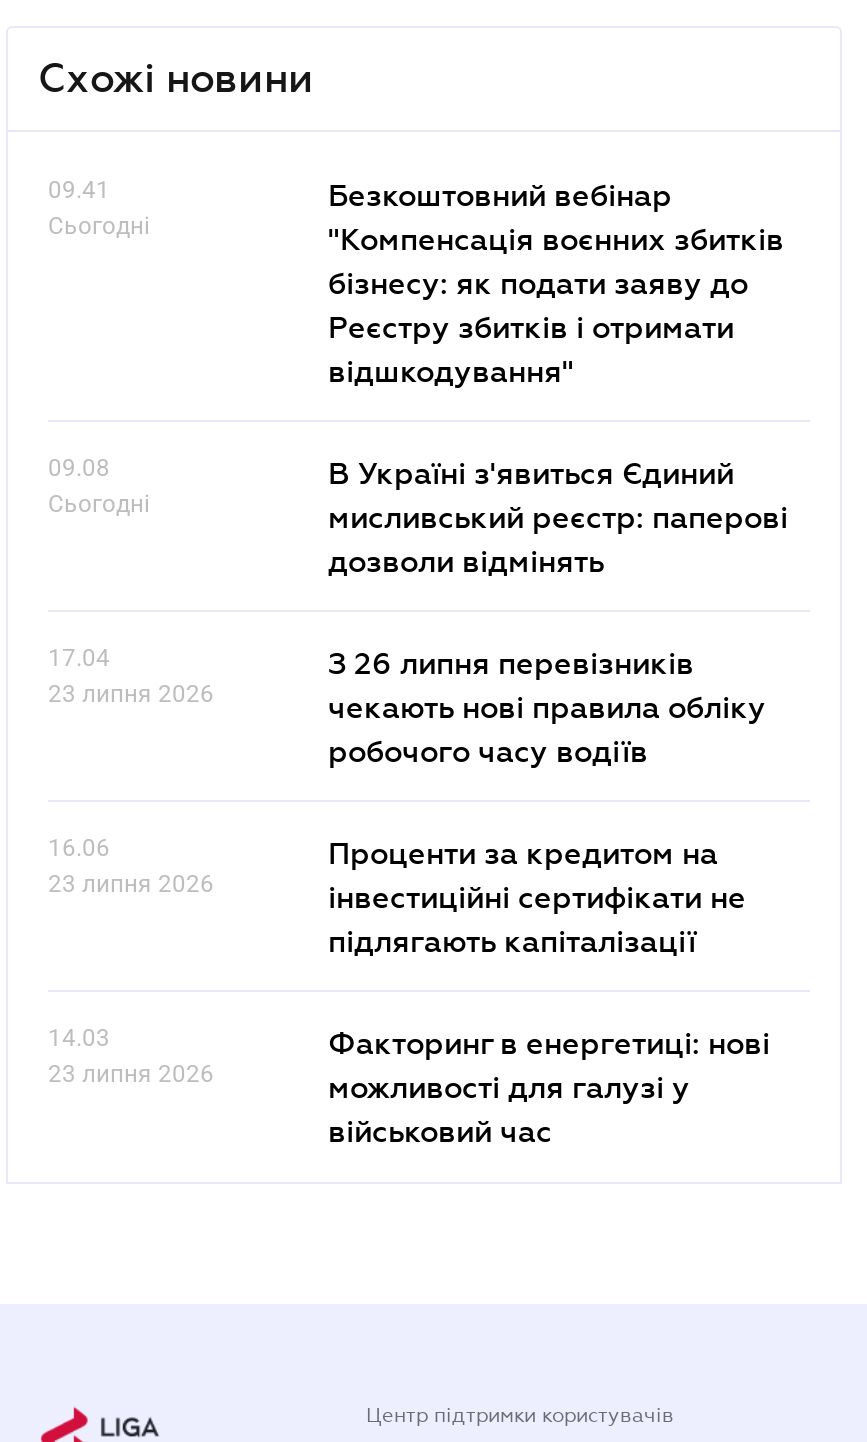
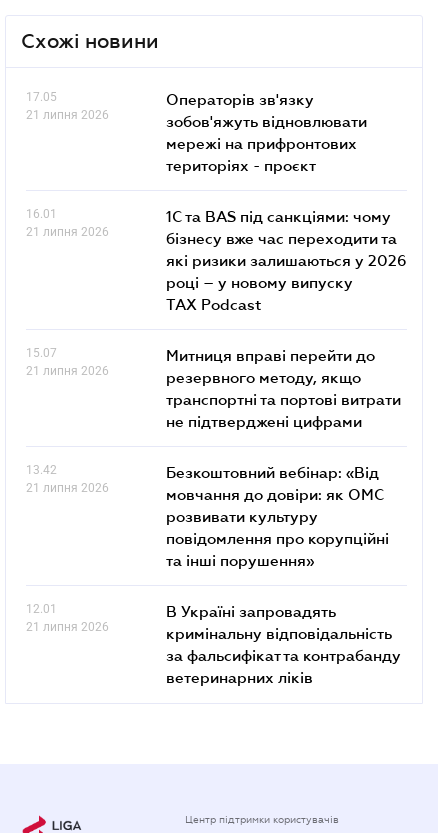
- 09.41
- Сьогодні
+ 17.05
+ 21 липня 2026

- Безкоштовний вебінар
- "Компенсація воєнних збитків
- бізнесу: як подати заяву до
- Реєстру збитків і отримати
- відшкодування"
+ Операторів зв'язку
+ зобов'яжуть відновлювати
+ мережі на прифронтових
+ територіях - проєкт

- 09.08
- Сьогодні
+ 16.01
+ 21 липня 2026

- В Україні з'явиться Єдиний
- мисливський реєстр: паперові
- дозволи відмінять
+ 1С та BAS під санкціями: чому
+ бізнесу вже час переходити та
+ які ризики залишаються у 2026
+ році – у новому випуску
+ TAX Podcast

- 17.04
- 23 липня 2026
+ 15.07
+ 21 липня 2026

- З 26 липня перевізників
- чекають нові правила обліку
- робочого часу водіїв
+ Митниця вправі перейти до
+ резервного методу, якщо
+ транспортні та портові витрати
+ не підтверджені цифрами

- 16.06
- 23 липня 2026
+ 13.42
+ 21 липня 2026

- Проценти за кредитом на
- інвестиційні сертифікати не
- підлягають капіталізації
+ Безкоштовний вебінар: «Від
+ мовчання до довіри: як ОМС
+ розвивати культуру
+ повідомлення про корупційні
+ та інші порушення»

- 14.03
- 23 липня 2026
+ 12.01
+ 21 липня 2026

- Факторинг в енергетиці: нові
- можливості для галузі у
- військовий час
+ В Україні запровадять
+ кримінальну відповідальність
+ за фальсифікат та контрабанду
+ ветеринарних ліків
